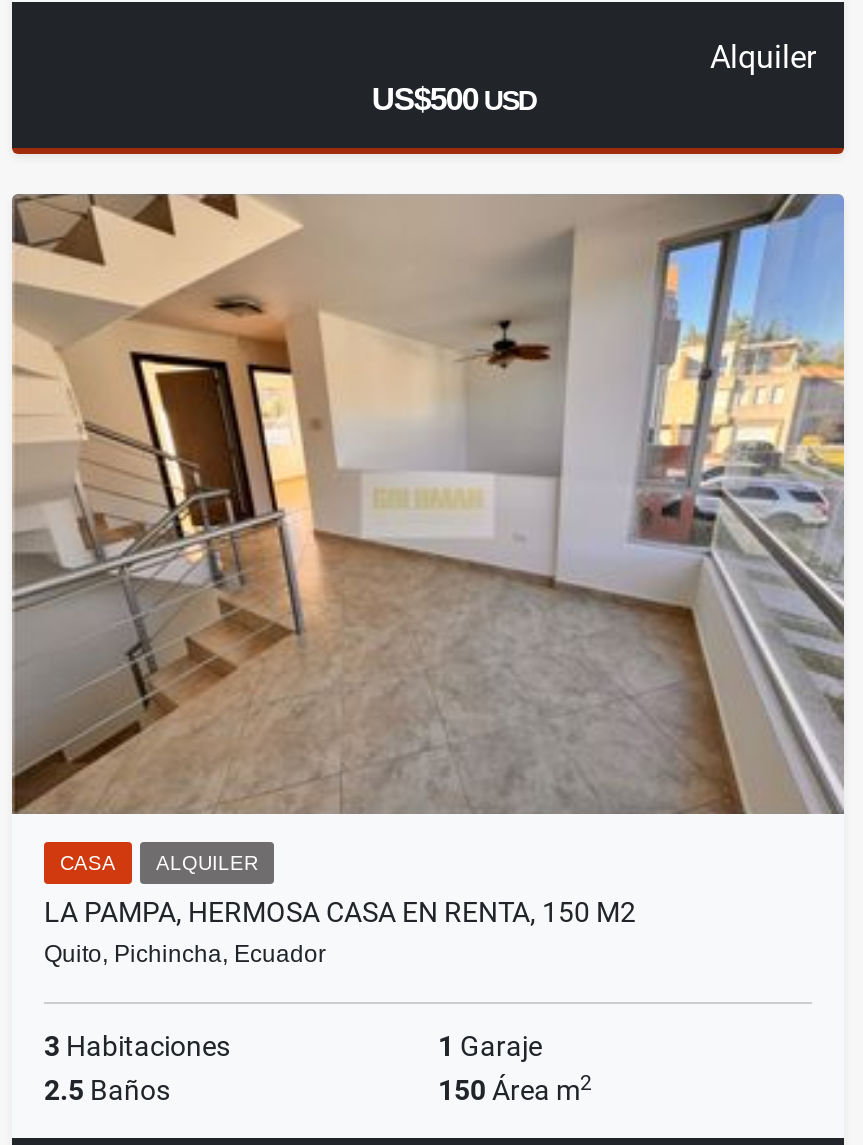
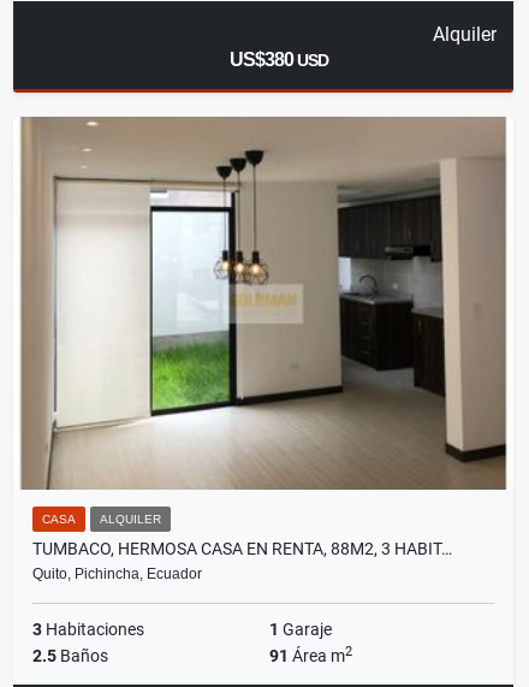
- US$500 USD
+ US$380 USD

- [image]
+ [image]

- LA PAMPA, HERMOSA CASA EN RENTA, 150 M2
+ TUMBACO, HERMOSA CASA EN RENTA, 88M2, 3 HABIT…

- 150 Área m2
+ 91 Área m2
